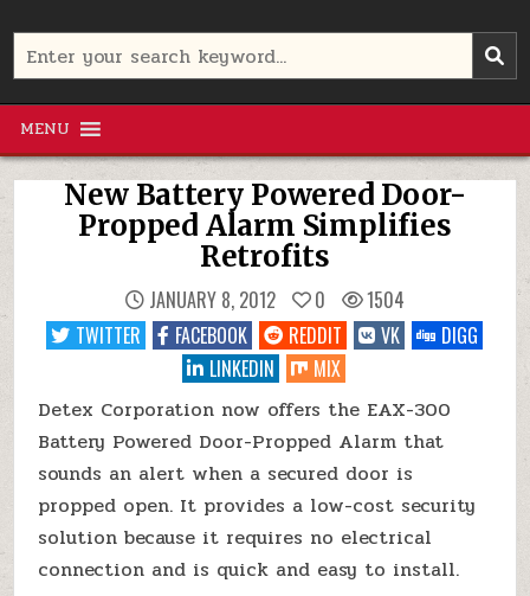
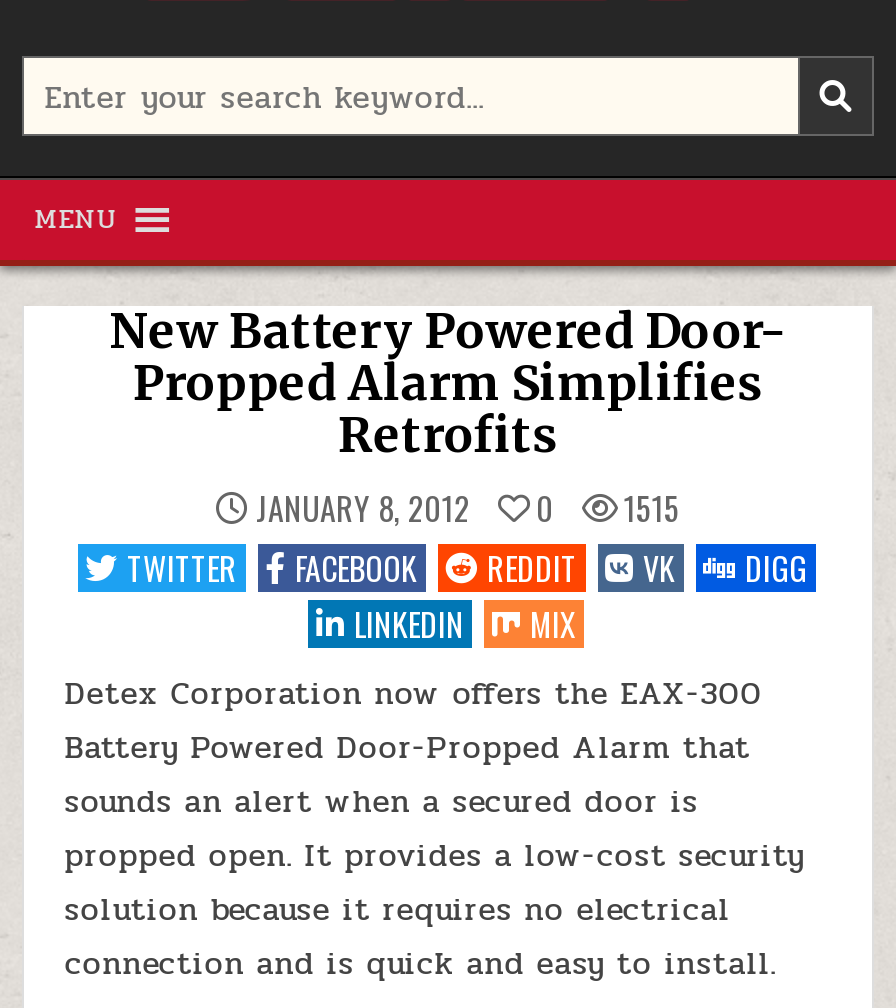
- JANUARY 8, 2012 0 1504
+ JANUARY 8, 2012 0 1515
